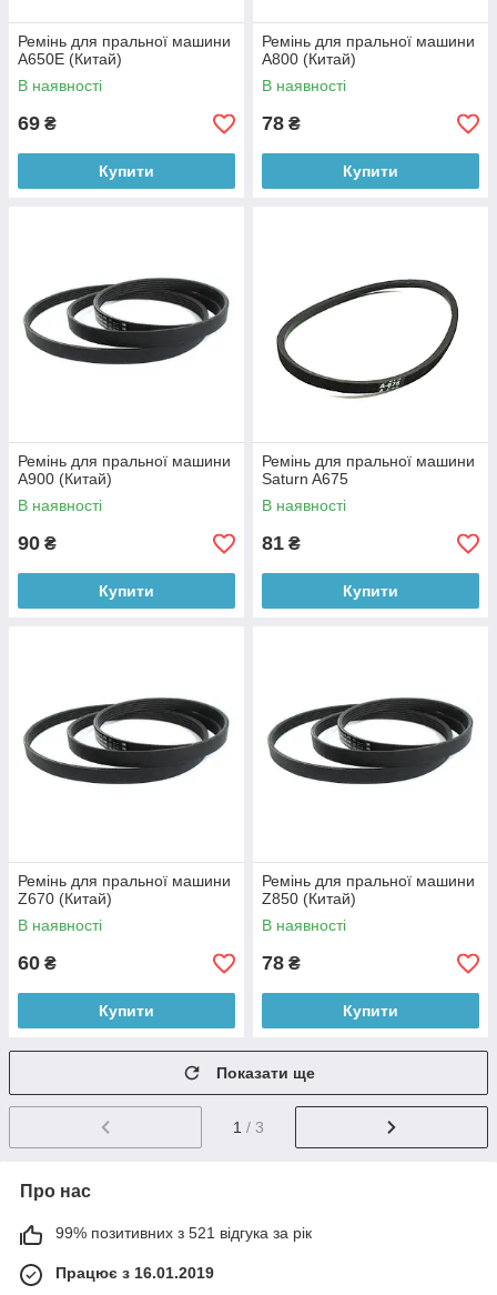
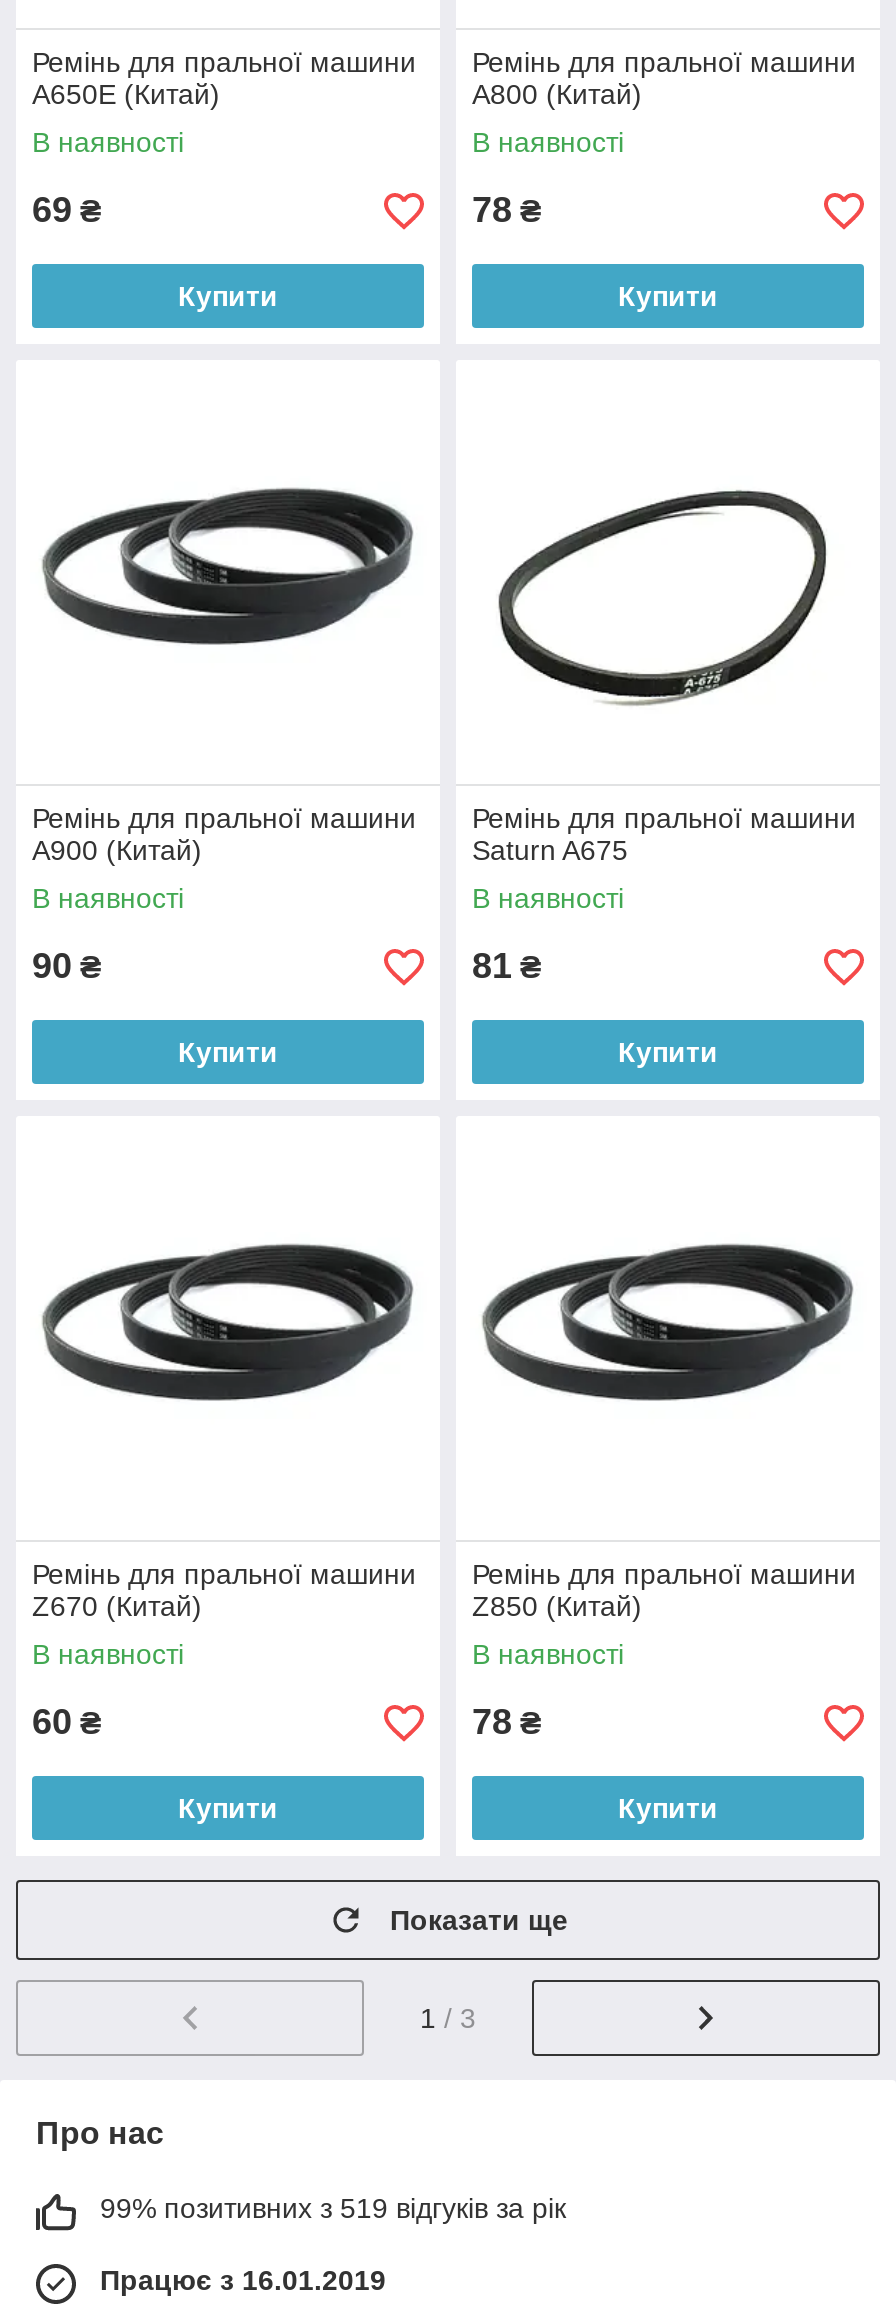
- 99% позитивних з 521 відгука за рік
+ 99% позитивних з 519 відгуків за рік
